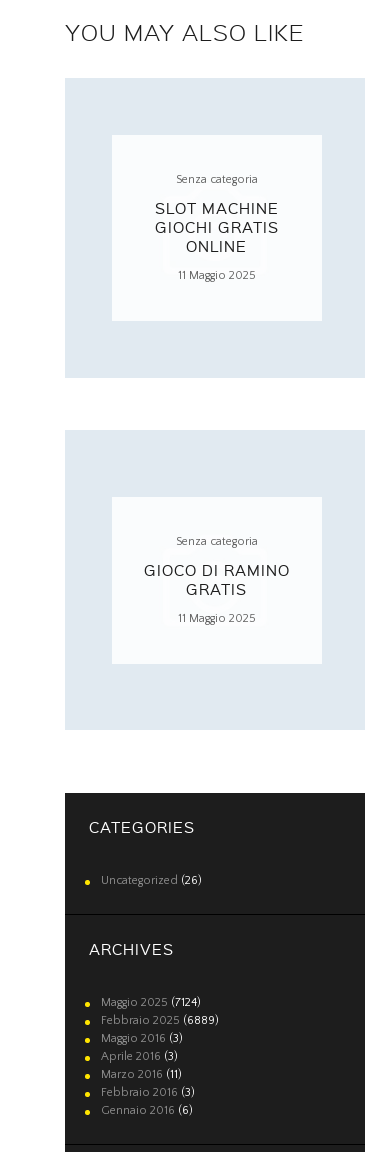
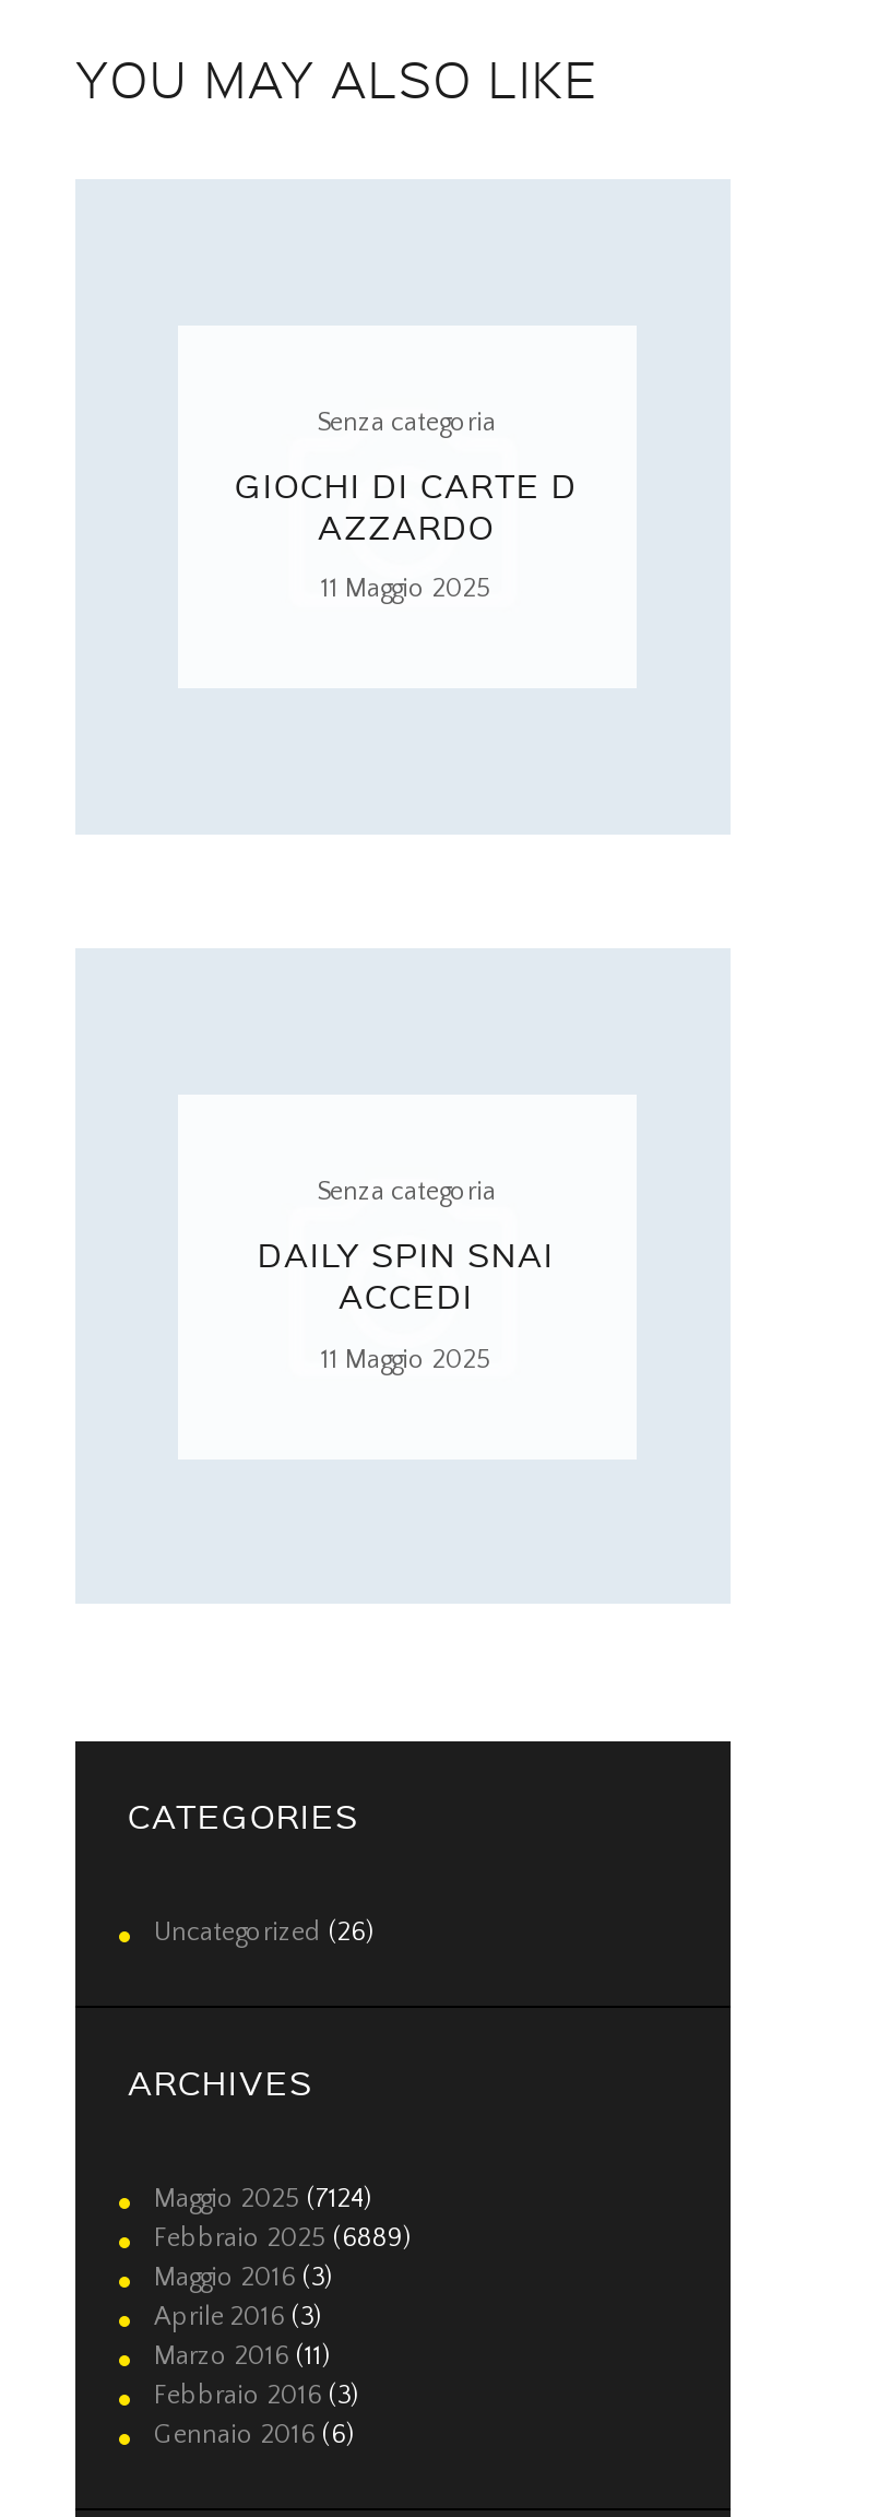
- SLOT MACHINE
- GIOCHI GRATIS
- ONLINE
+ GIOCHI DI CARTE D
+ AZZARDO

- GIOCO DI RAMINO
- GRATIS
+ DAILY SPIN SNAI
+ ACCEDI
